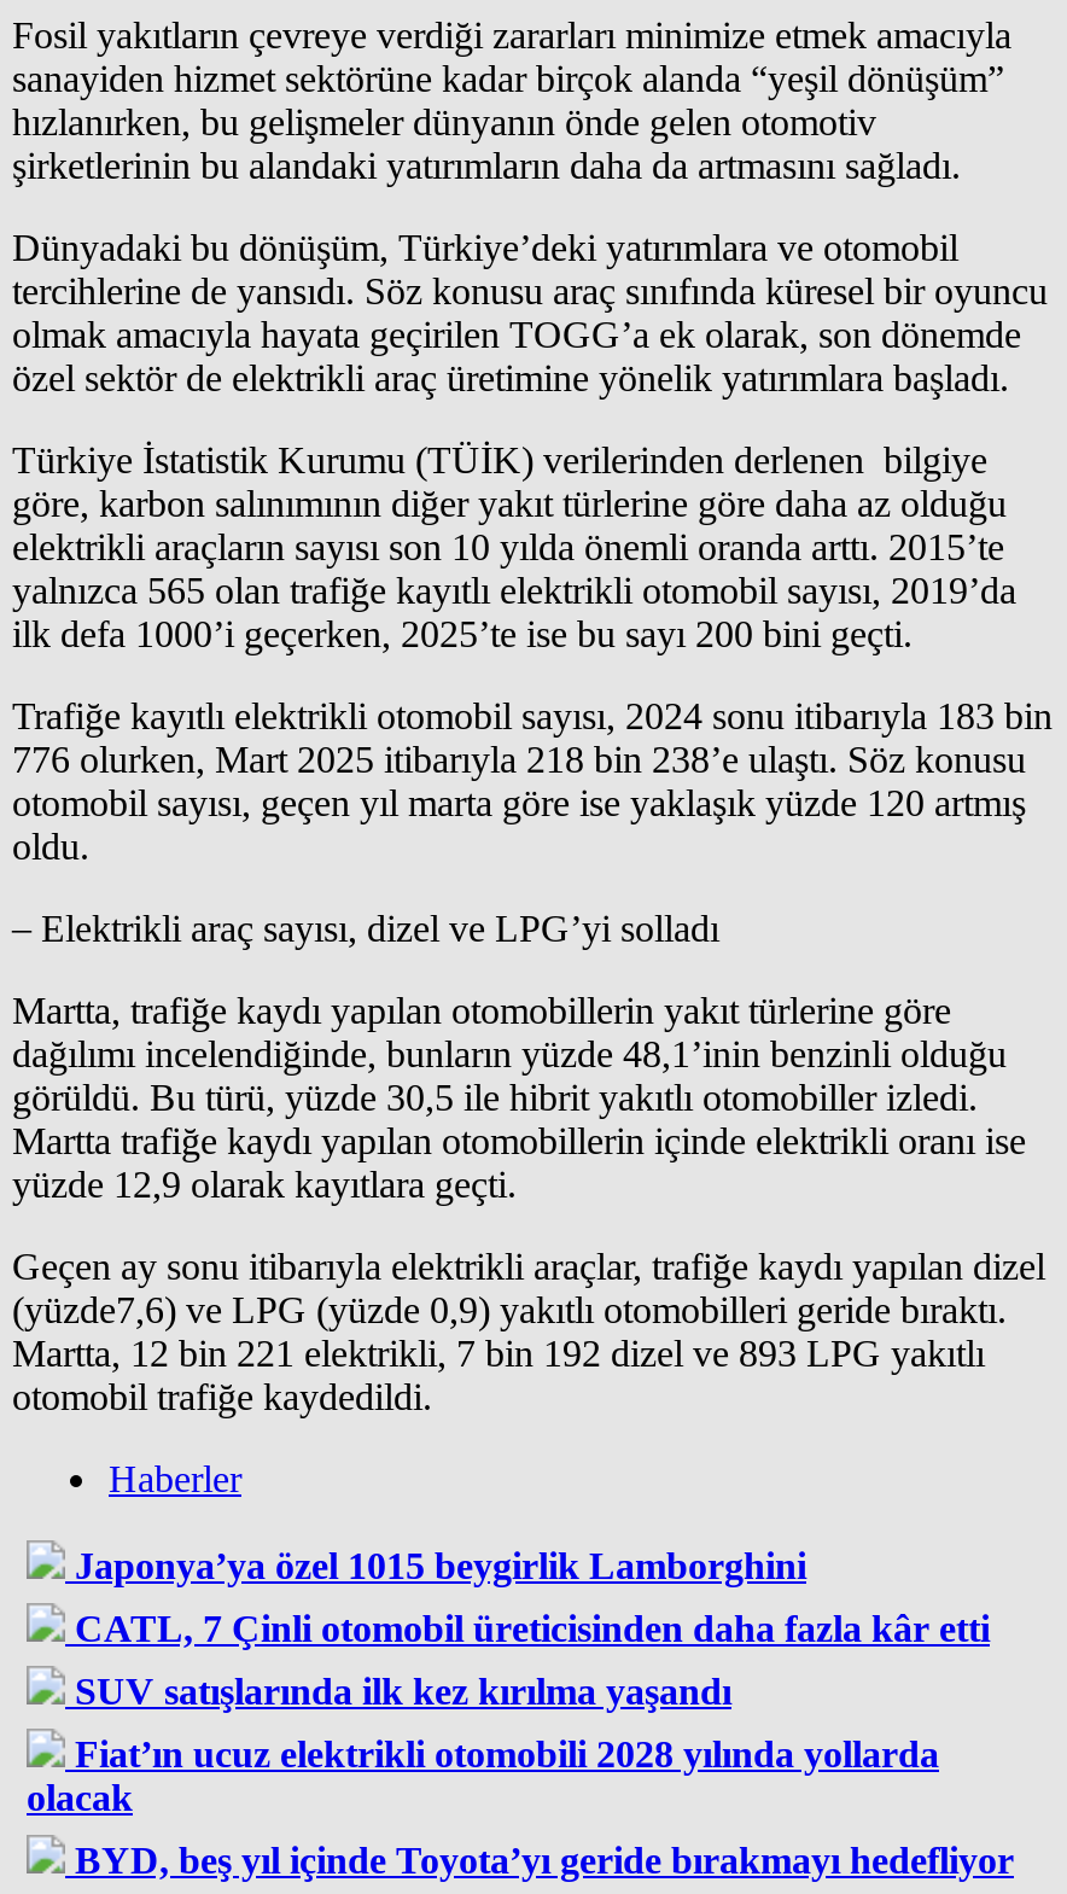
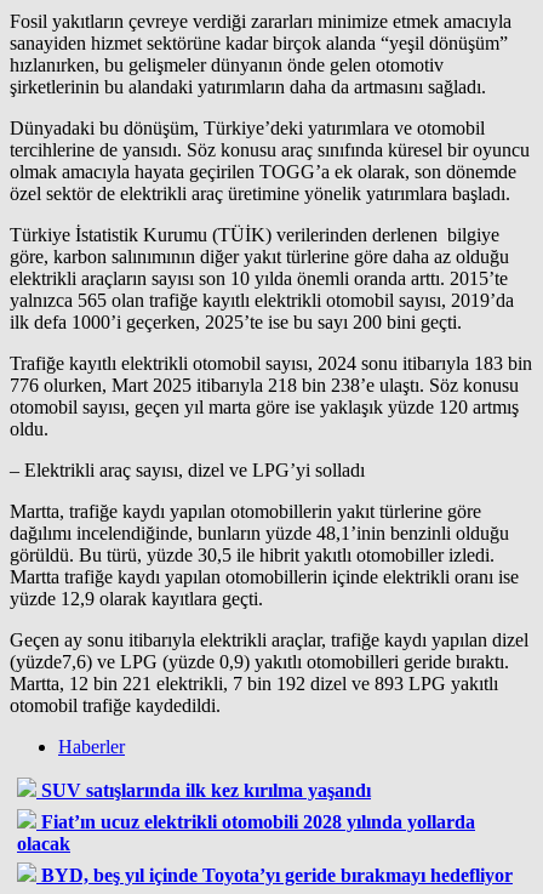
- Japonya’ya özel 1015 beygirlik Lamborghini
- CATL, 7 Çinli otomobil üreticisinden daha fazla kâr etti
